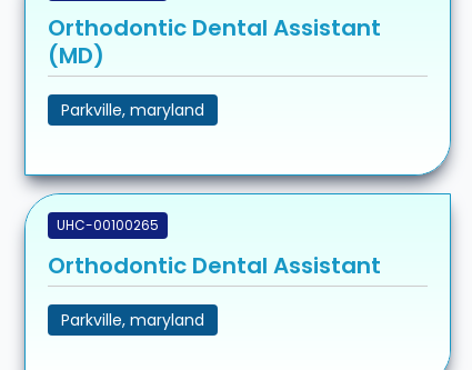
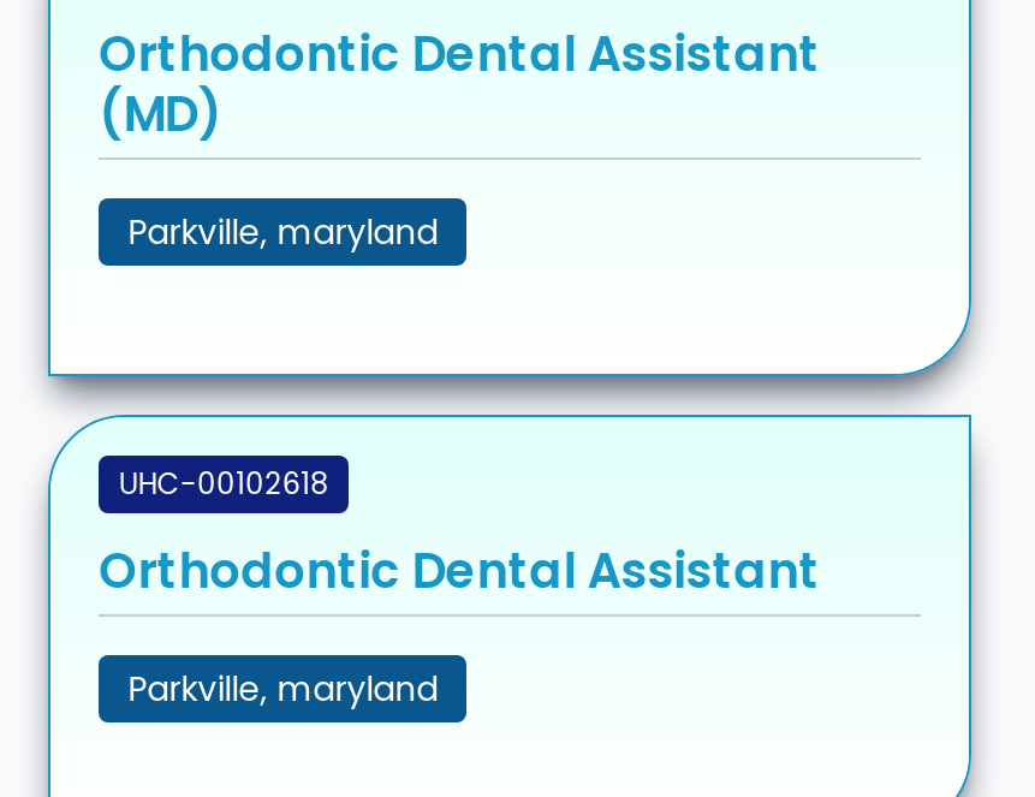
- UHC-00100265
+ UHC-00102618
